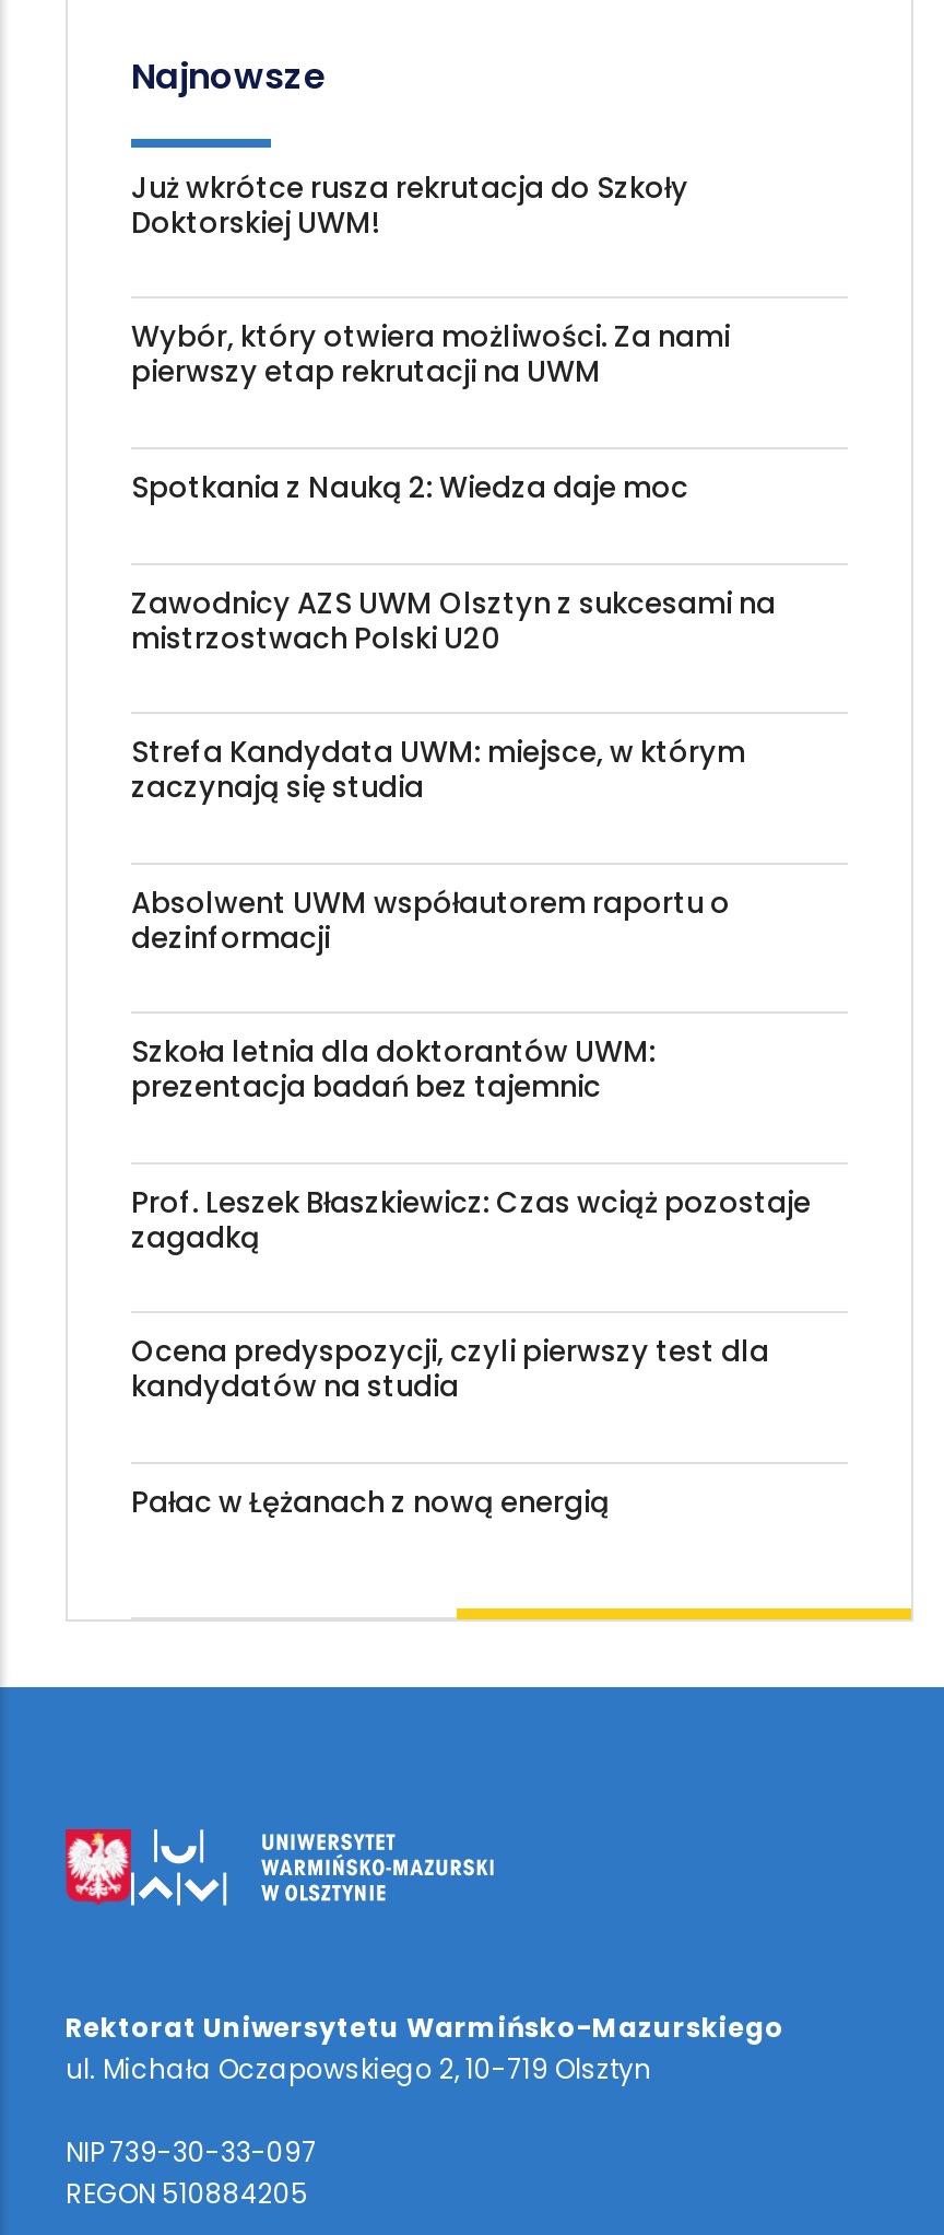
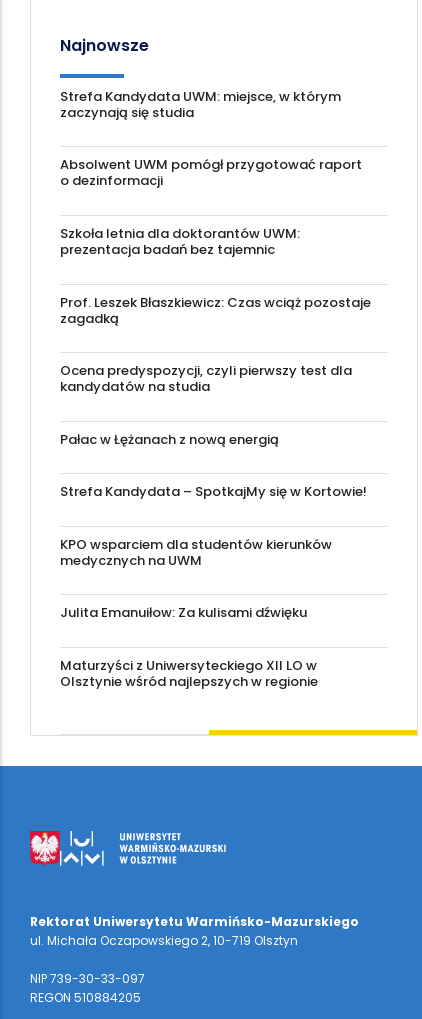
- Już wkrótce rusza rekrutacja do Szkoły
- Doktorskiej UWM!
- Wybór, który otwiera możliwości. Za nami
- pierwszy etap rekrutacji na UWM
- Spotkania z Nauką 2: Wiedza daje moc
- Zawodnicy AZS UWM Olsztyn z sukcesami na
- mistrzostwach Polski U20

moved up: Strefa Kandydata UWM: miejsce, w którym | zaczynają się studia

- Absolwent UWM współautorem raportu o
- dezinformacji
+ Absolwent UWM pomógł przygotować raport
+ o dezinformacji

moved up: Szkoła letnia dla doktorantów UWM: | prezentacja badań bez tajemnic | Prof. Leszek Błaszkiewicz: Czas wciąż pozostaje | zagadką | Ocena predyspozycji, czyli pierwszy test dla | kandydatów na studia | Pałac w Łężanach z nową energią

+ Strefa Kandydata – SpotkajMy się w Kortowie!
+ KPO wsparciem dla studentów kierunków
+ medycznych na UWM
+ Julita Emanuiłow: Za kulisami dźwięku
+ Maturzyści z Uniwersyteckiego XII LO w
+ Olsztynie wśród najlepszych w regionie
